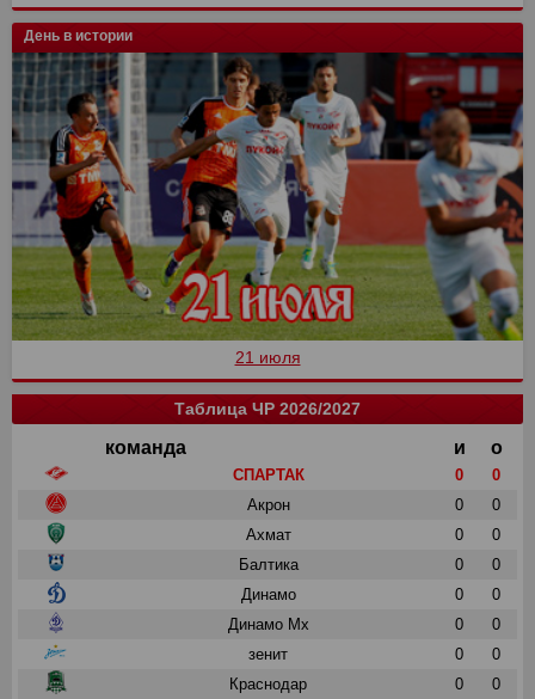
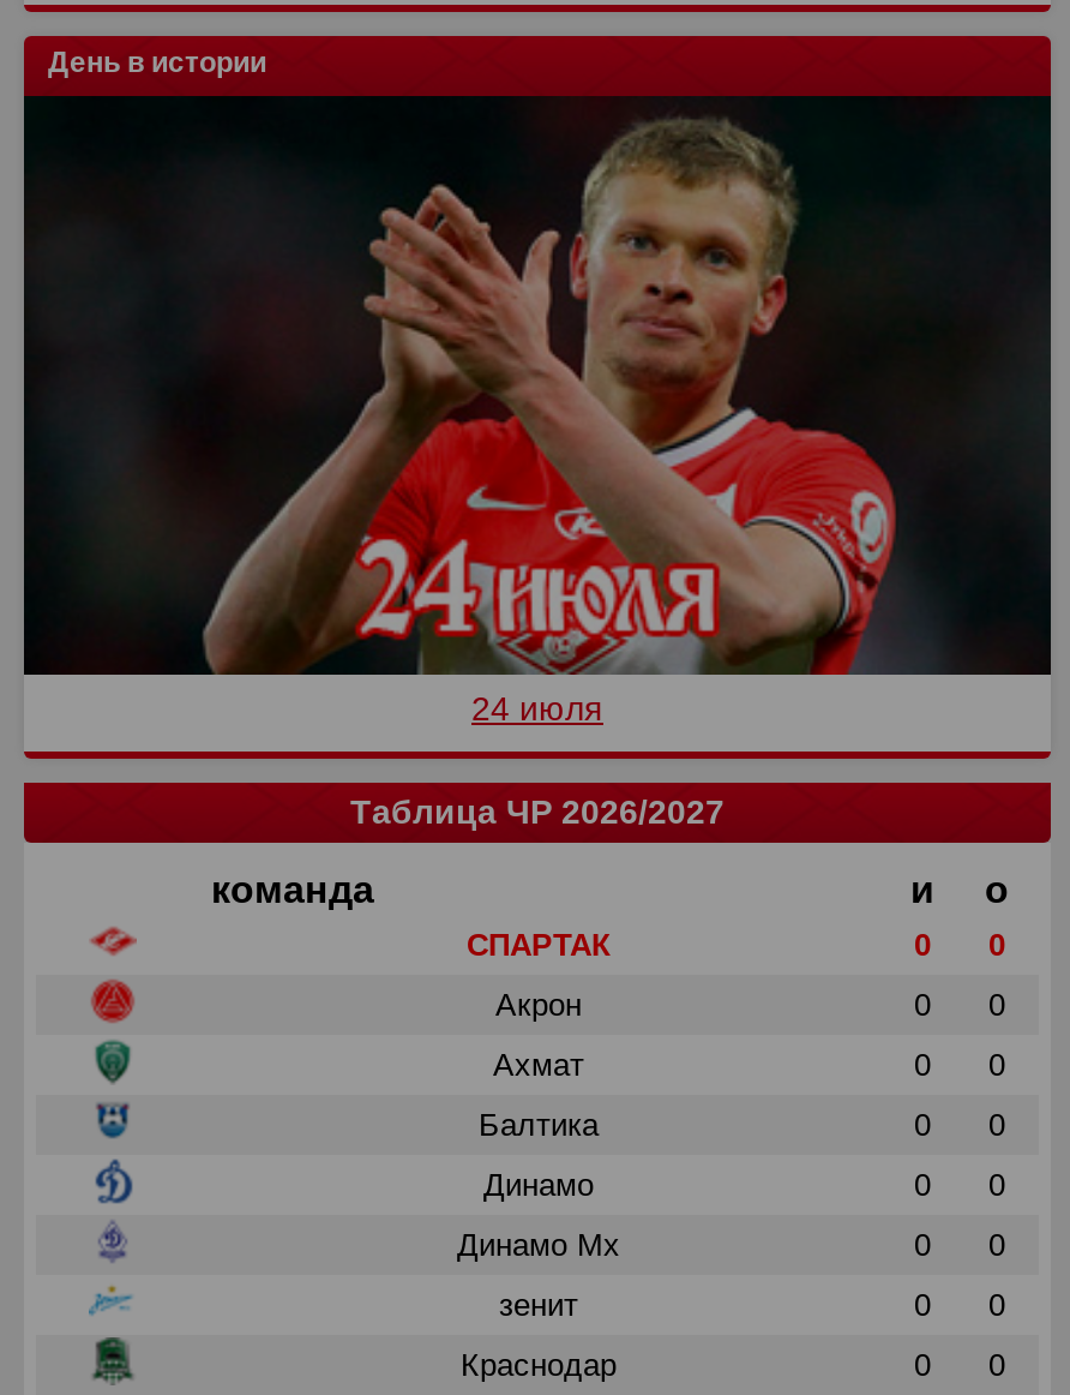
- [image]
- 21 июля
+ [image]
+ 24 июля
